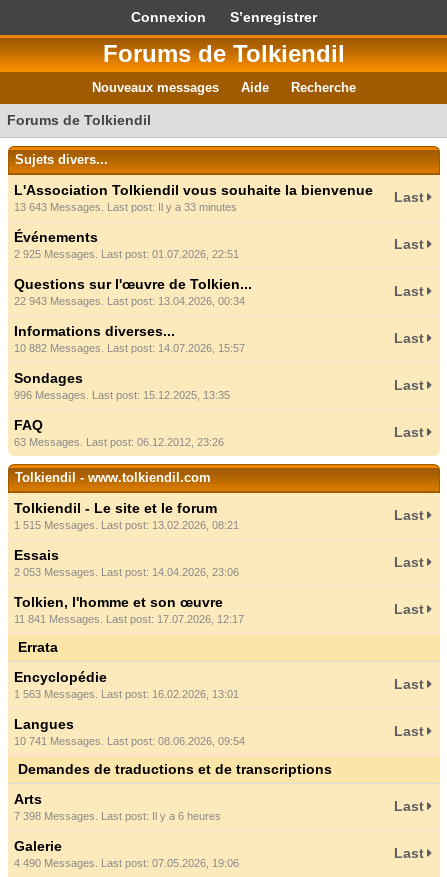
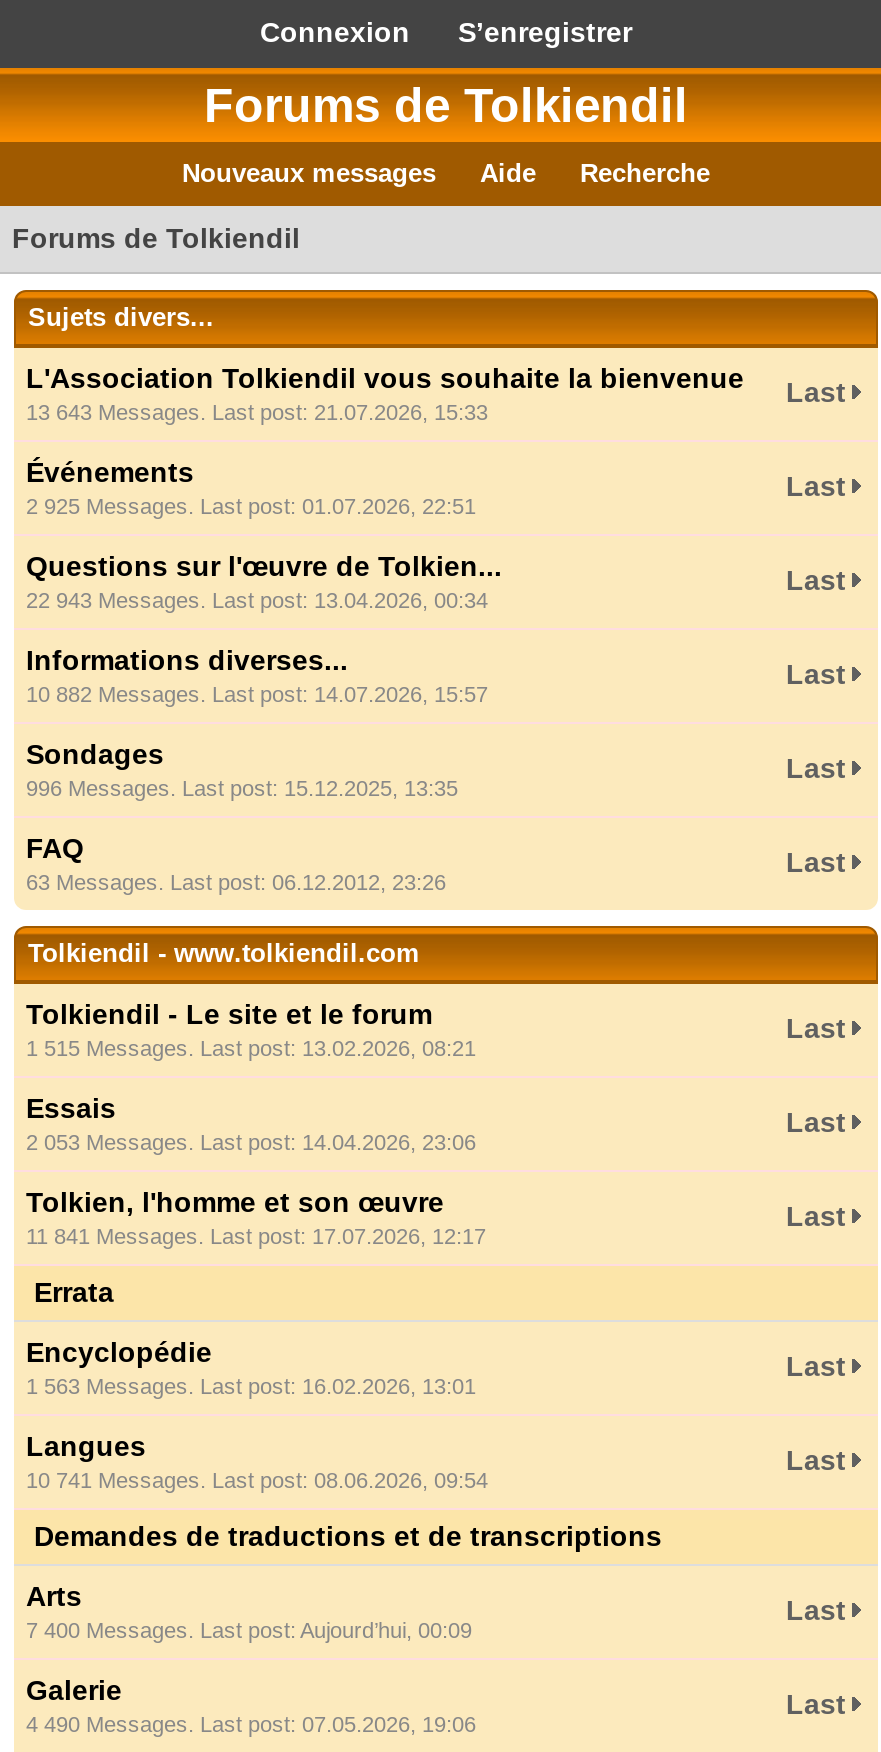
- 13 643 Messages. Last post: Il y a 33 minutes
+ 13 643 Messages. Last post: 21.07.2026, 15:33

- 7 398 Messages. Last post: Il y a 6 heures
+ 7 400 Messages. Last post: Aujourd’hui, 00:09
